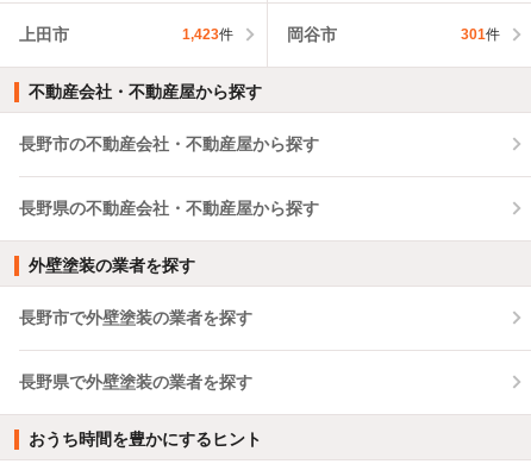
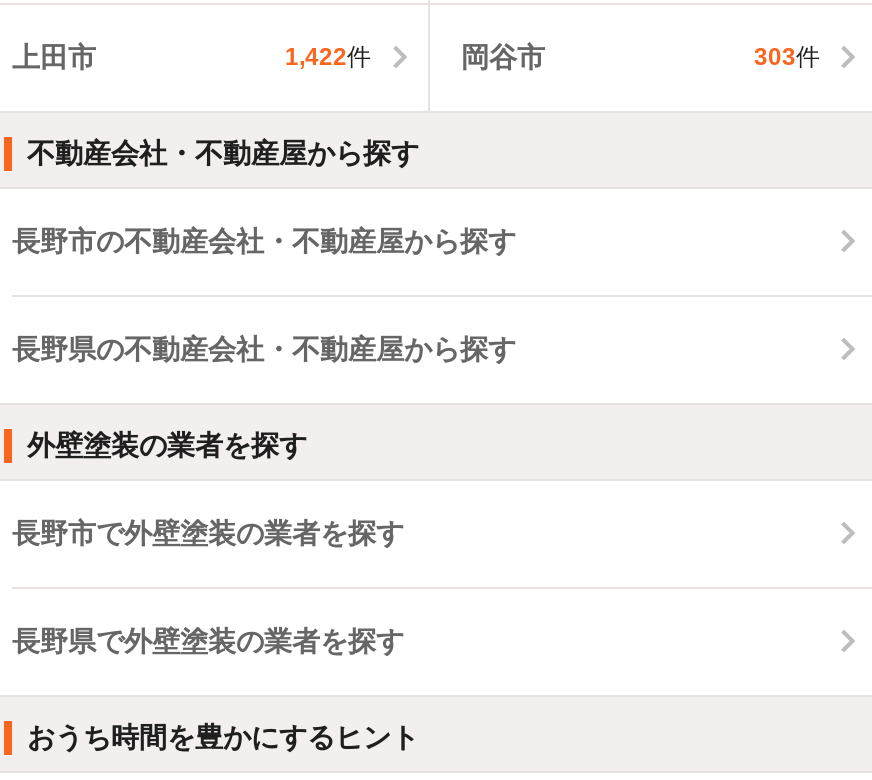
- 1,423件
+ 1,422件

- 301件
+ 303件
